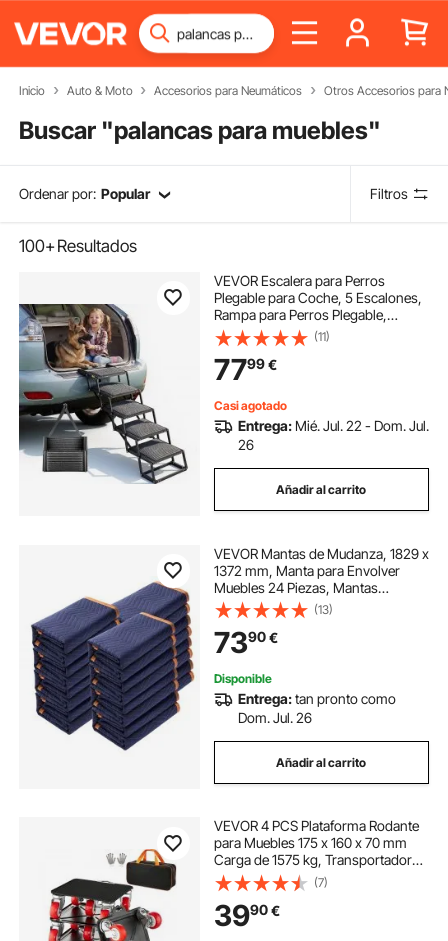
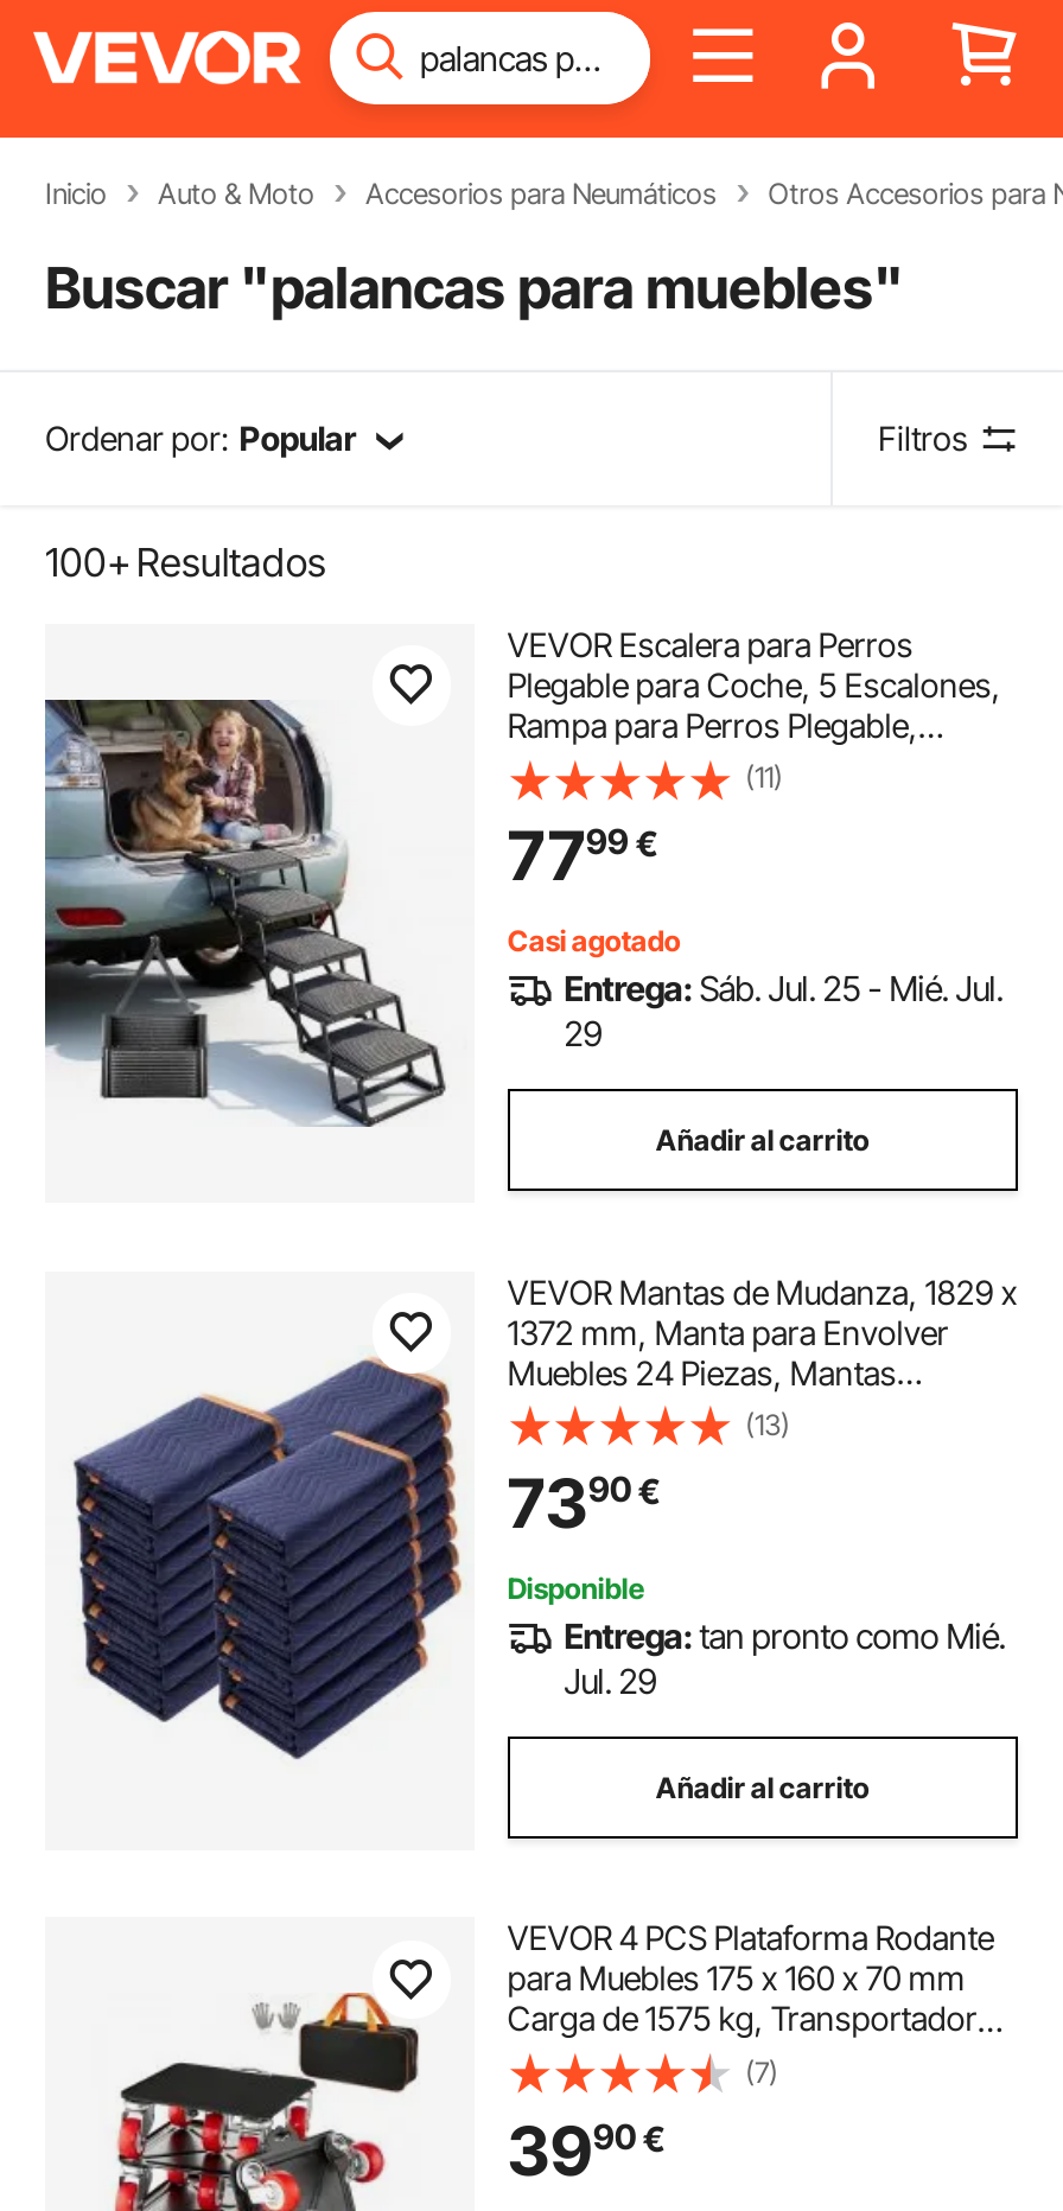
- Entrega: Mié. Jul. 22 - Dom. Jul.
+ Entrega: Sáb. Jul. 25 - Mié. Jul.

- 26
+ 29

- Entrega: tan pronto como
- Dom. Jul. 26
+ Entrega: tan pronto como Mié.
+ Jul. 29
